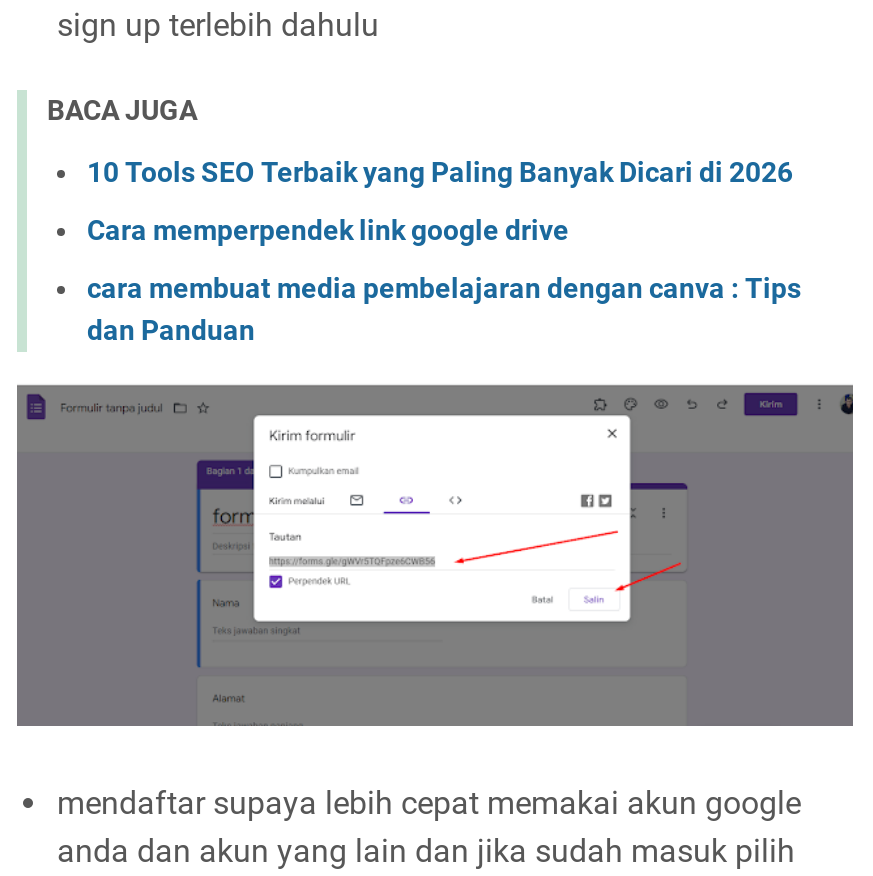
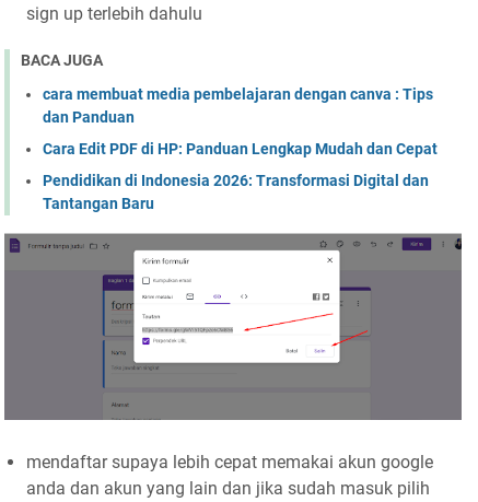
- 10 Tools SEO Terbaik yang Paling Banyak Dicari di 2026
- Cara memperpendek link google drive

moved up: cara membuat media pembelajaran dengan canva : Tips | dan Panduan

+ Cara Edit PDF di HP: Panduan Lengkap Mudah dan Cepat
+ Pendidikan di Indonesia 2026: Transformasi Digital dan
+ Tantangan Baru
